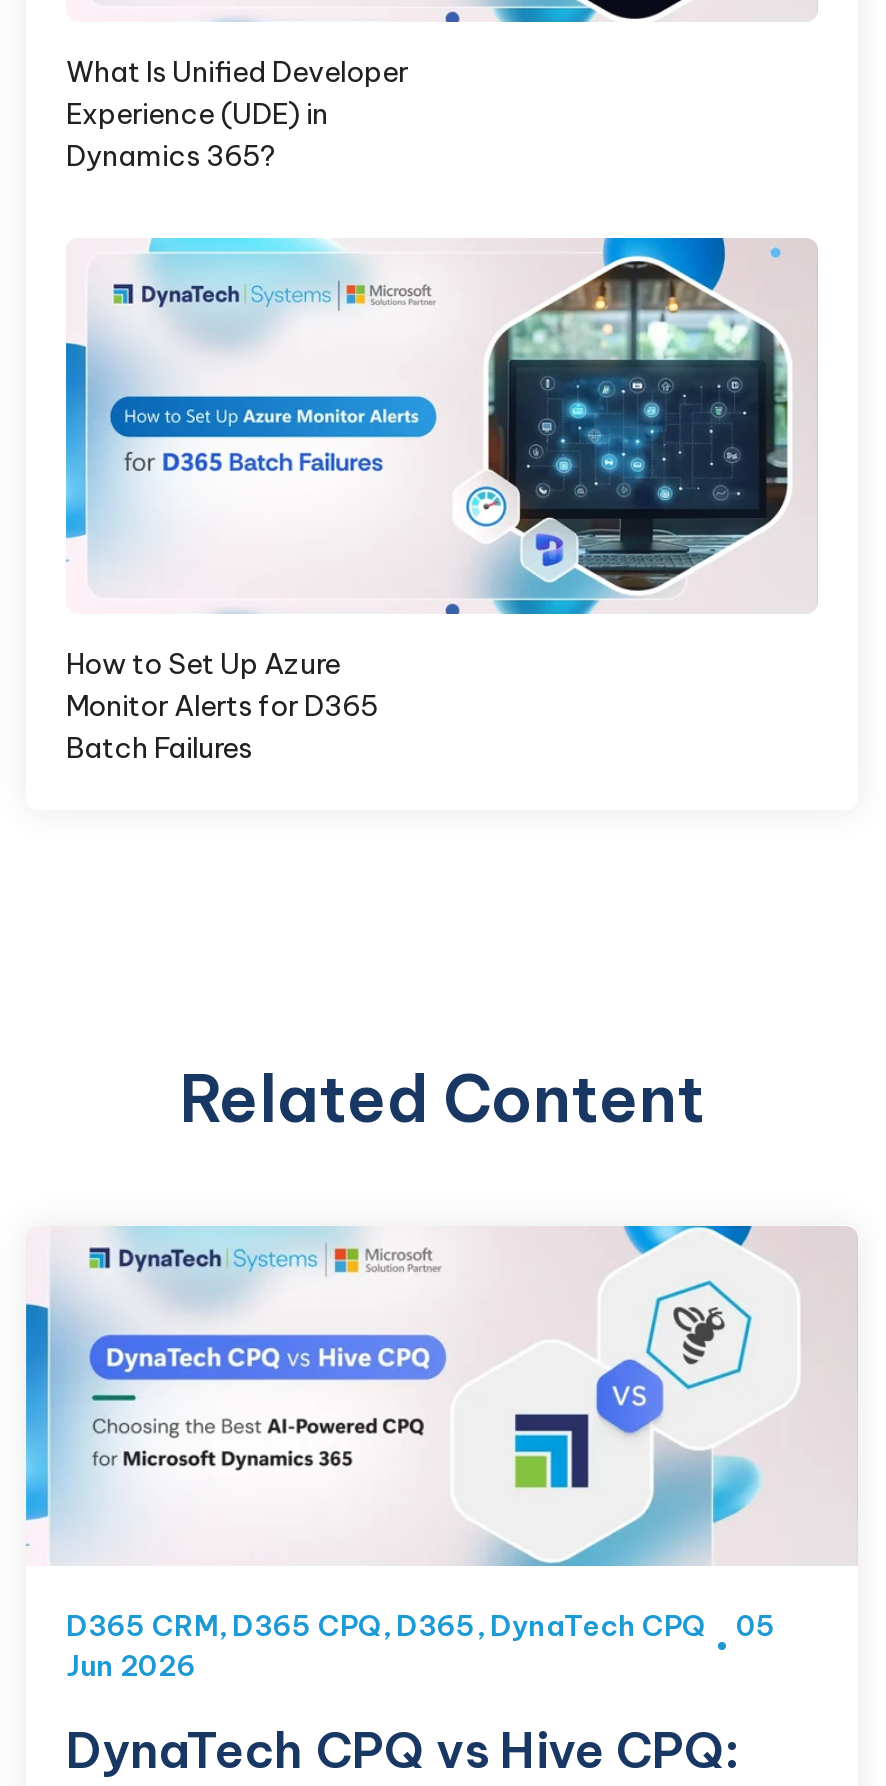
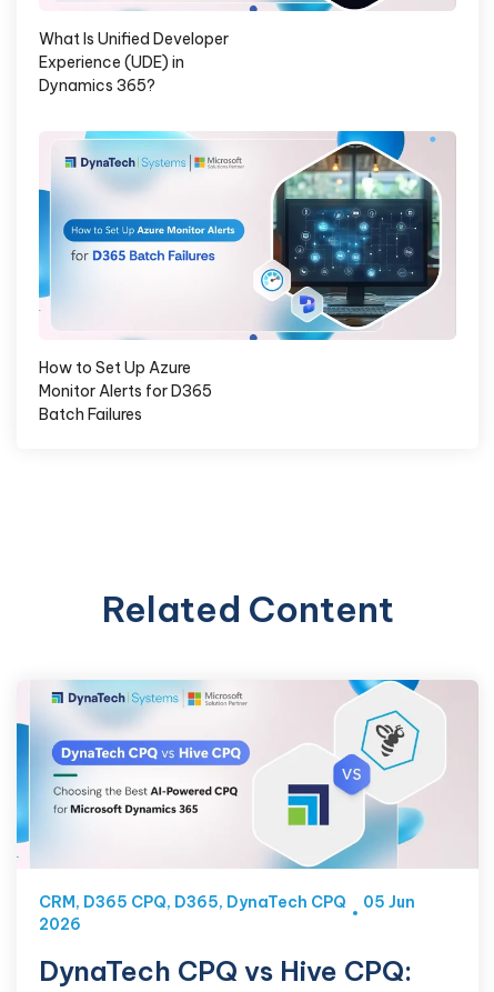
- D365 CRM, D365 CPQ, D365, DynaTech CPQ
- 05
- Jun 2026
+ CRM, D365 CPQ, D365, DynaTech CPQ
+ 05 Jun
+ 2026
